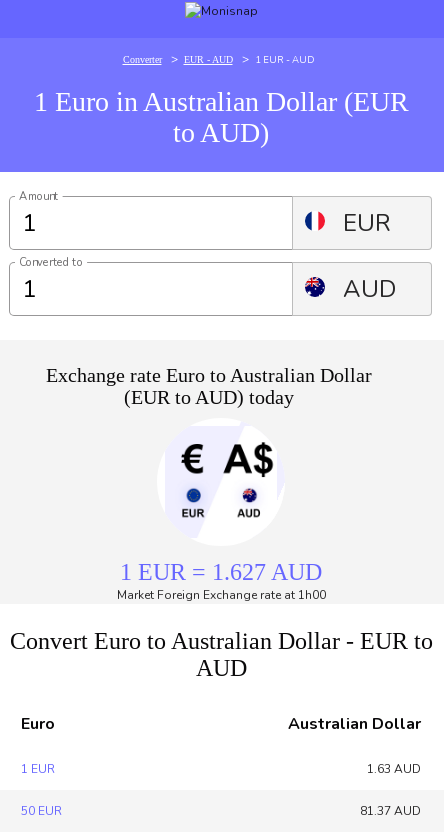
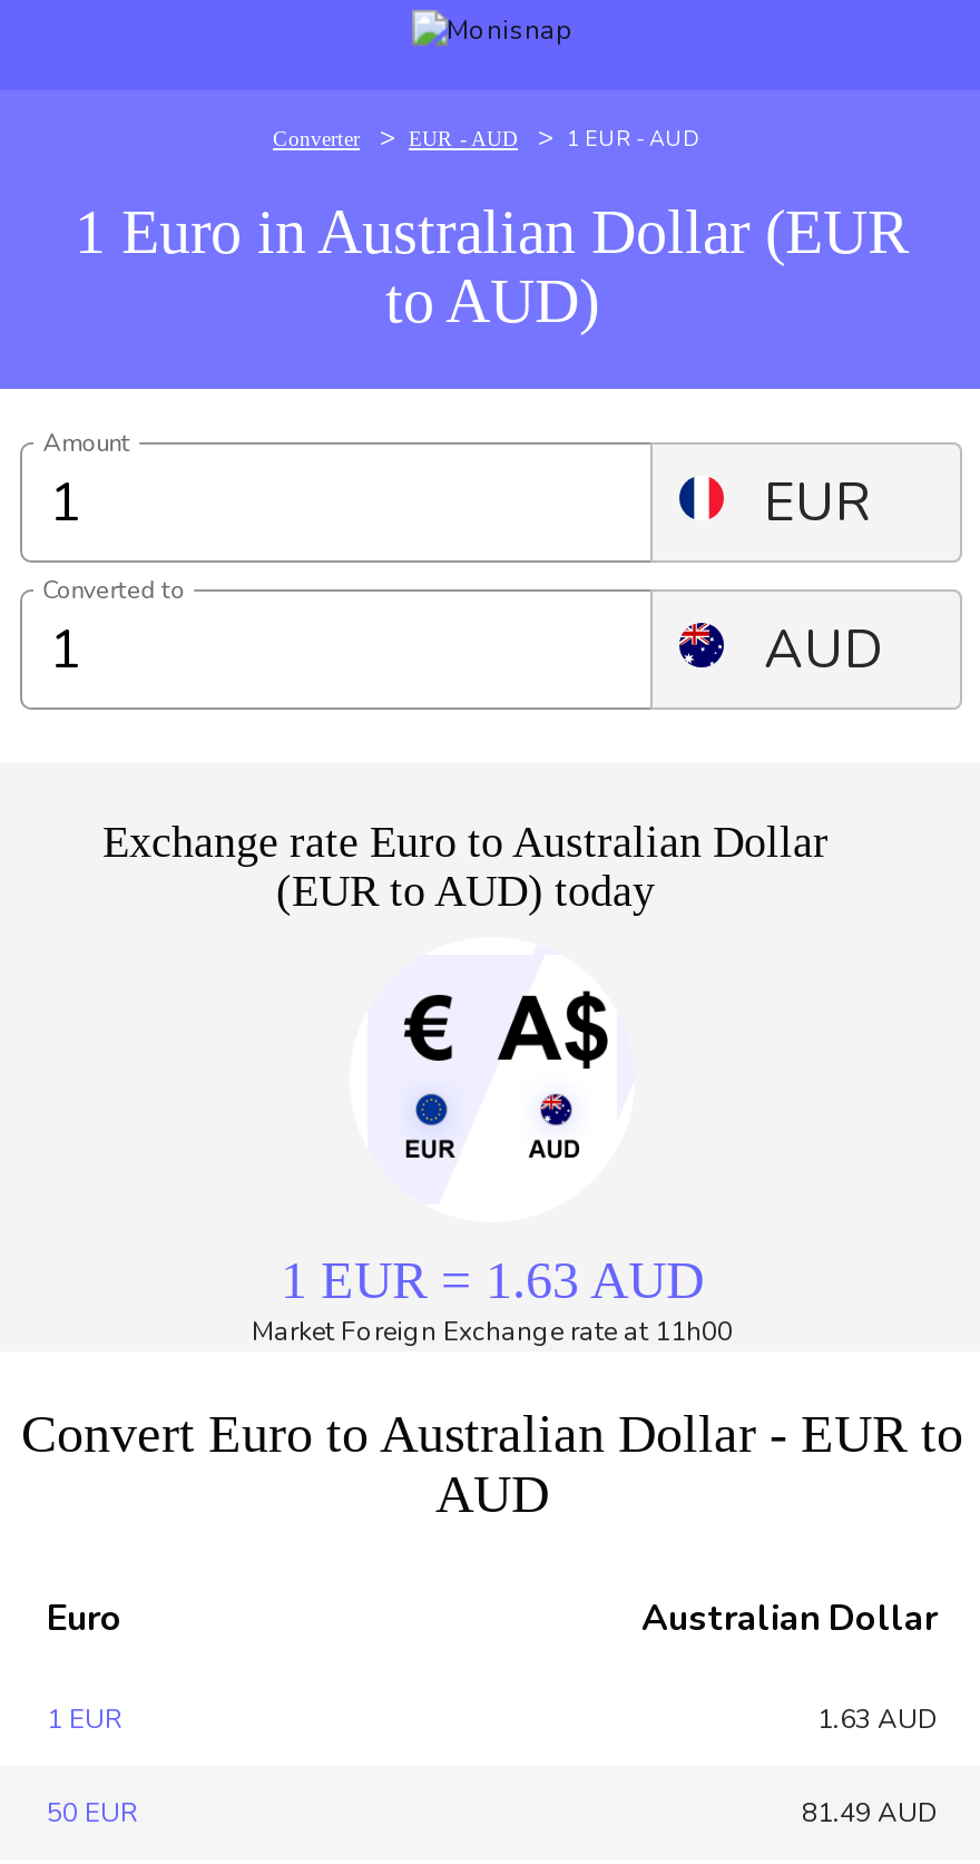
- 1 EUR = 1.627 AUD
+ 1 EUR = 1.63 AUD

- Market Foreign Exchange rate at 1h00
+ Market Foreign Exchange rate at 11h00

- 81.37 AUD
+ 81.49 AUD
